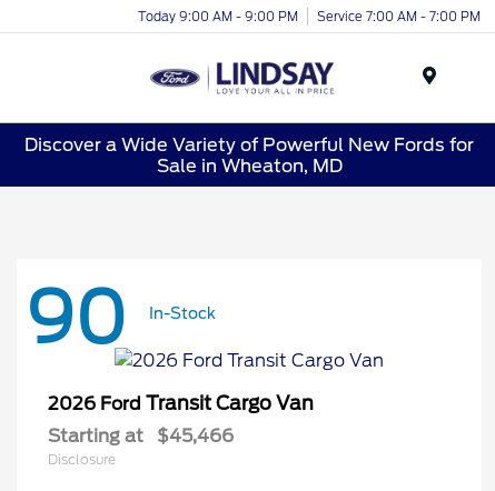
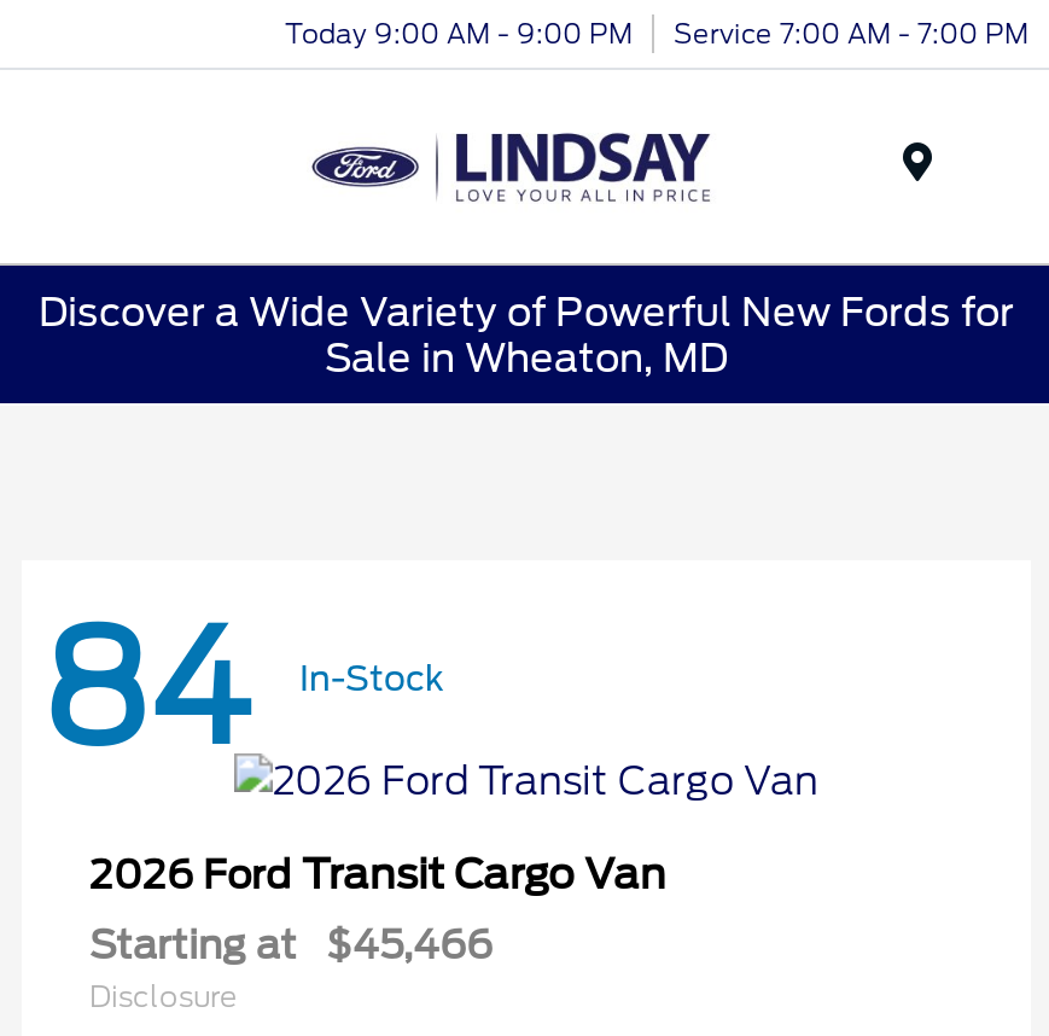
- 90 In-Stock
+ 84 In-Stock
